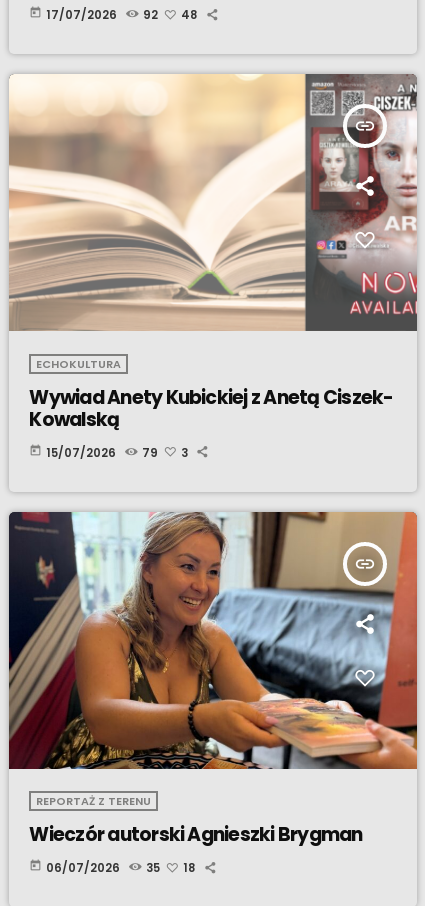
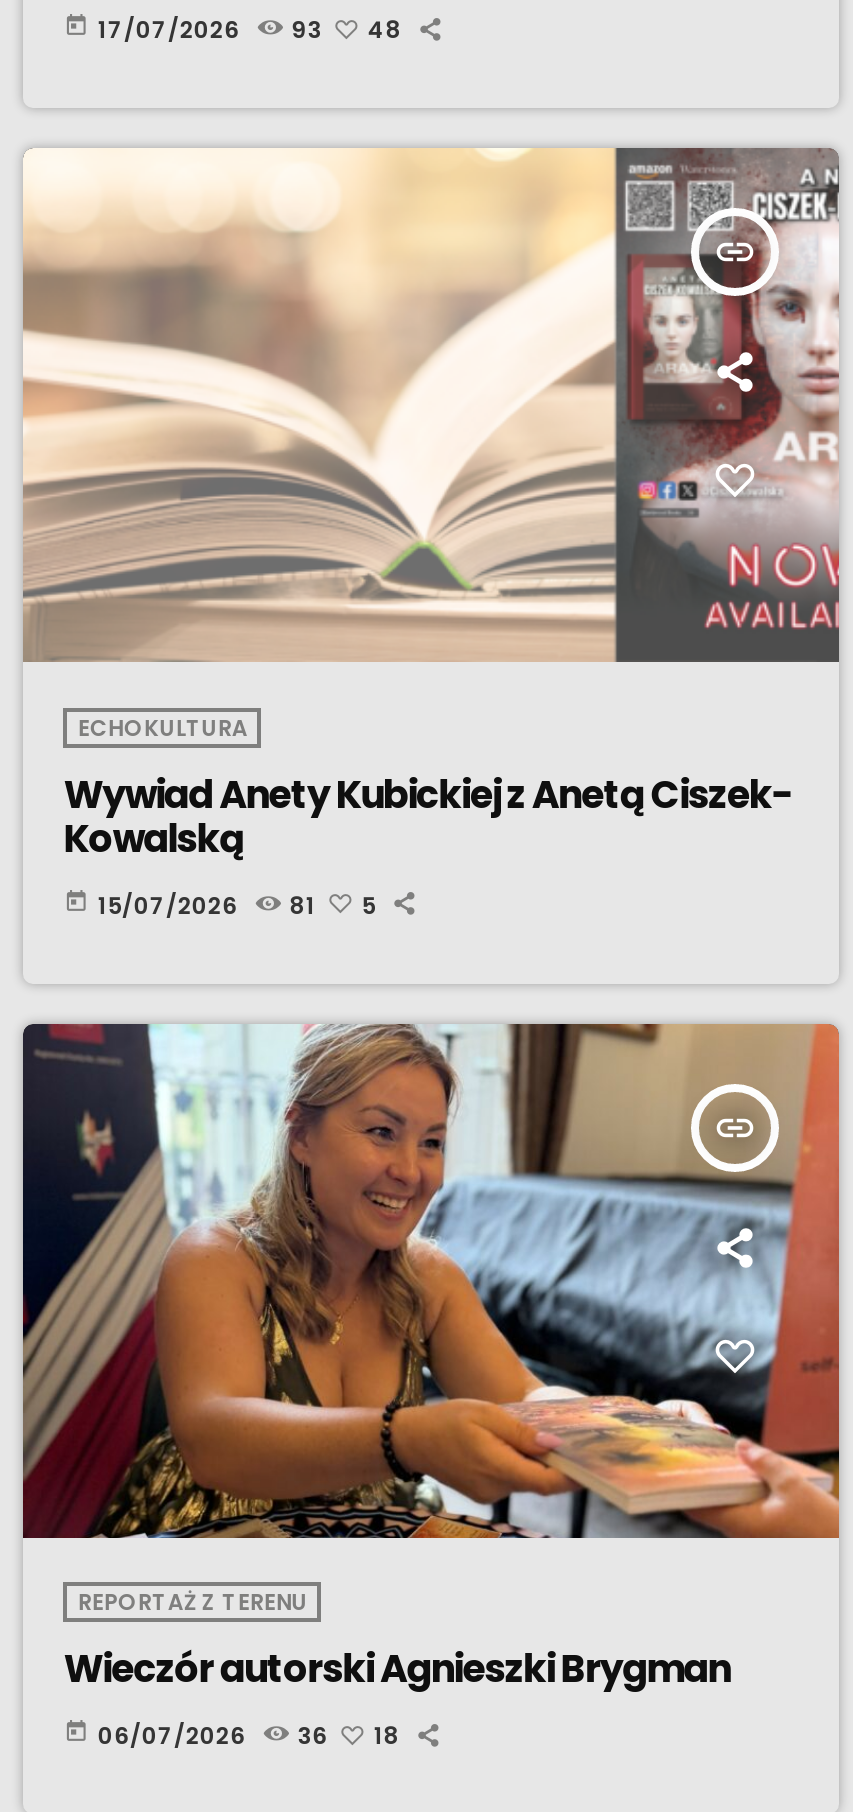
- 92
+ 93

- 79
+ 81

- 3
+ 5

- 35
+ 36
